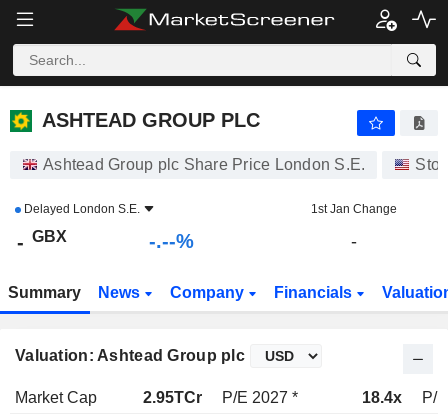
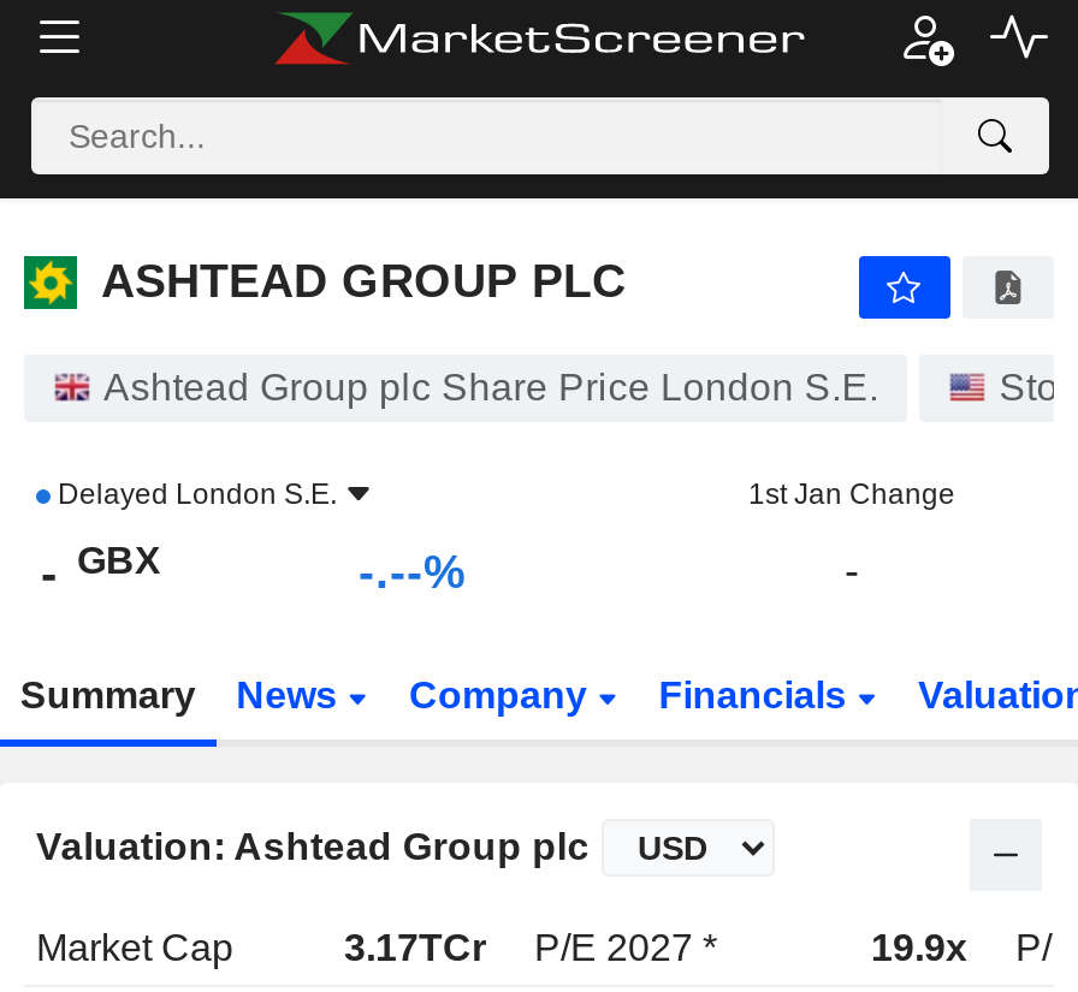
- 2.95TCr P/E 2027 *
+ 3.17TCr P/E 2027 *

- 18.4x
+ 19.9x
